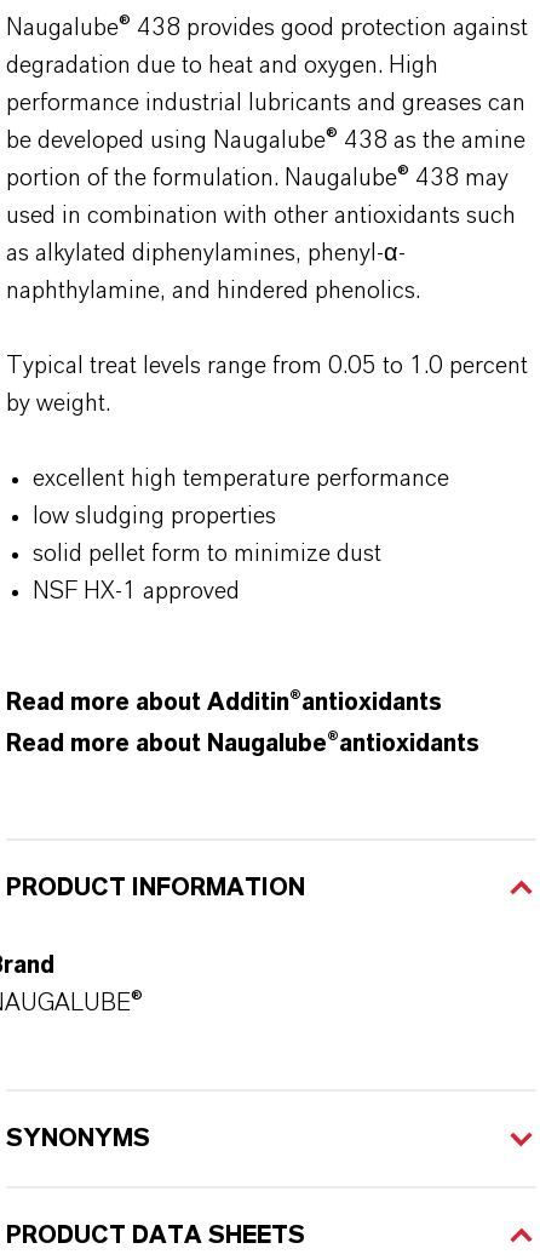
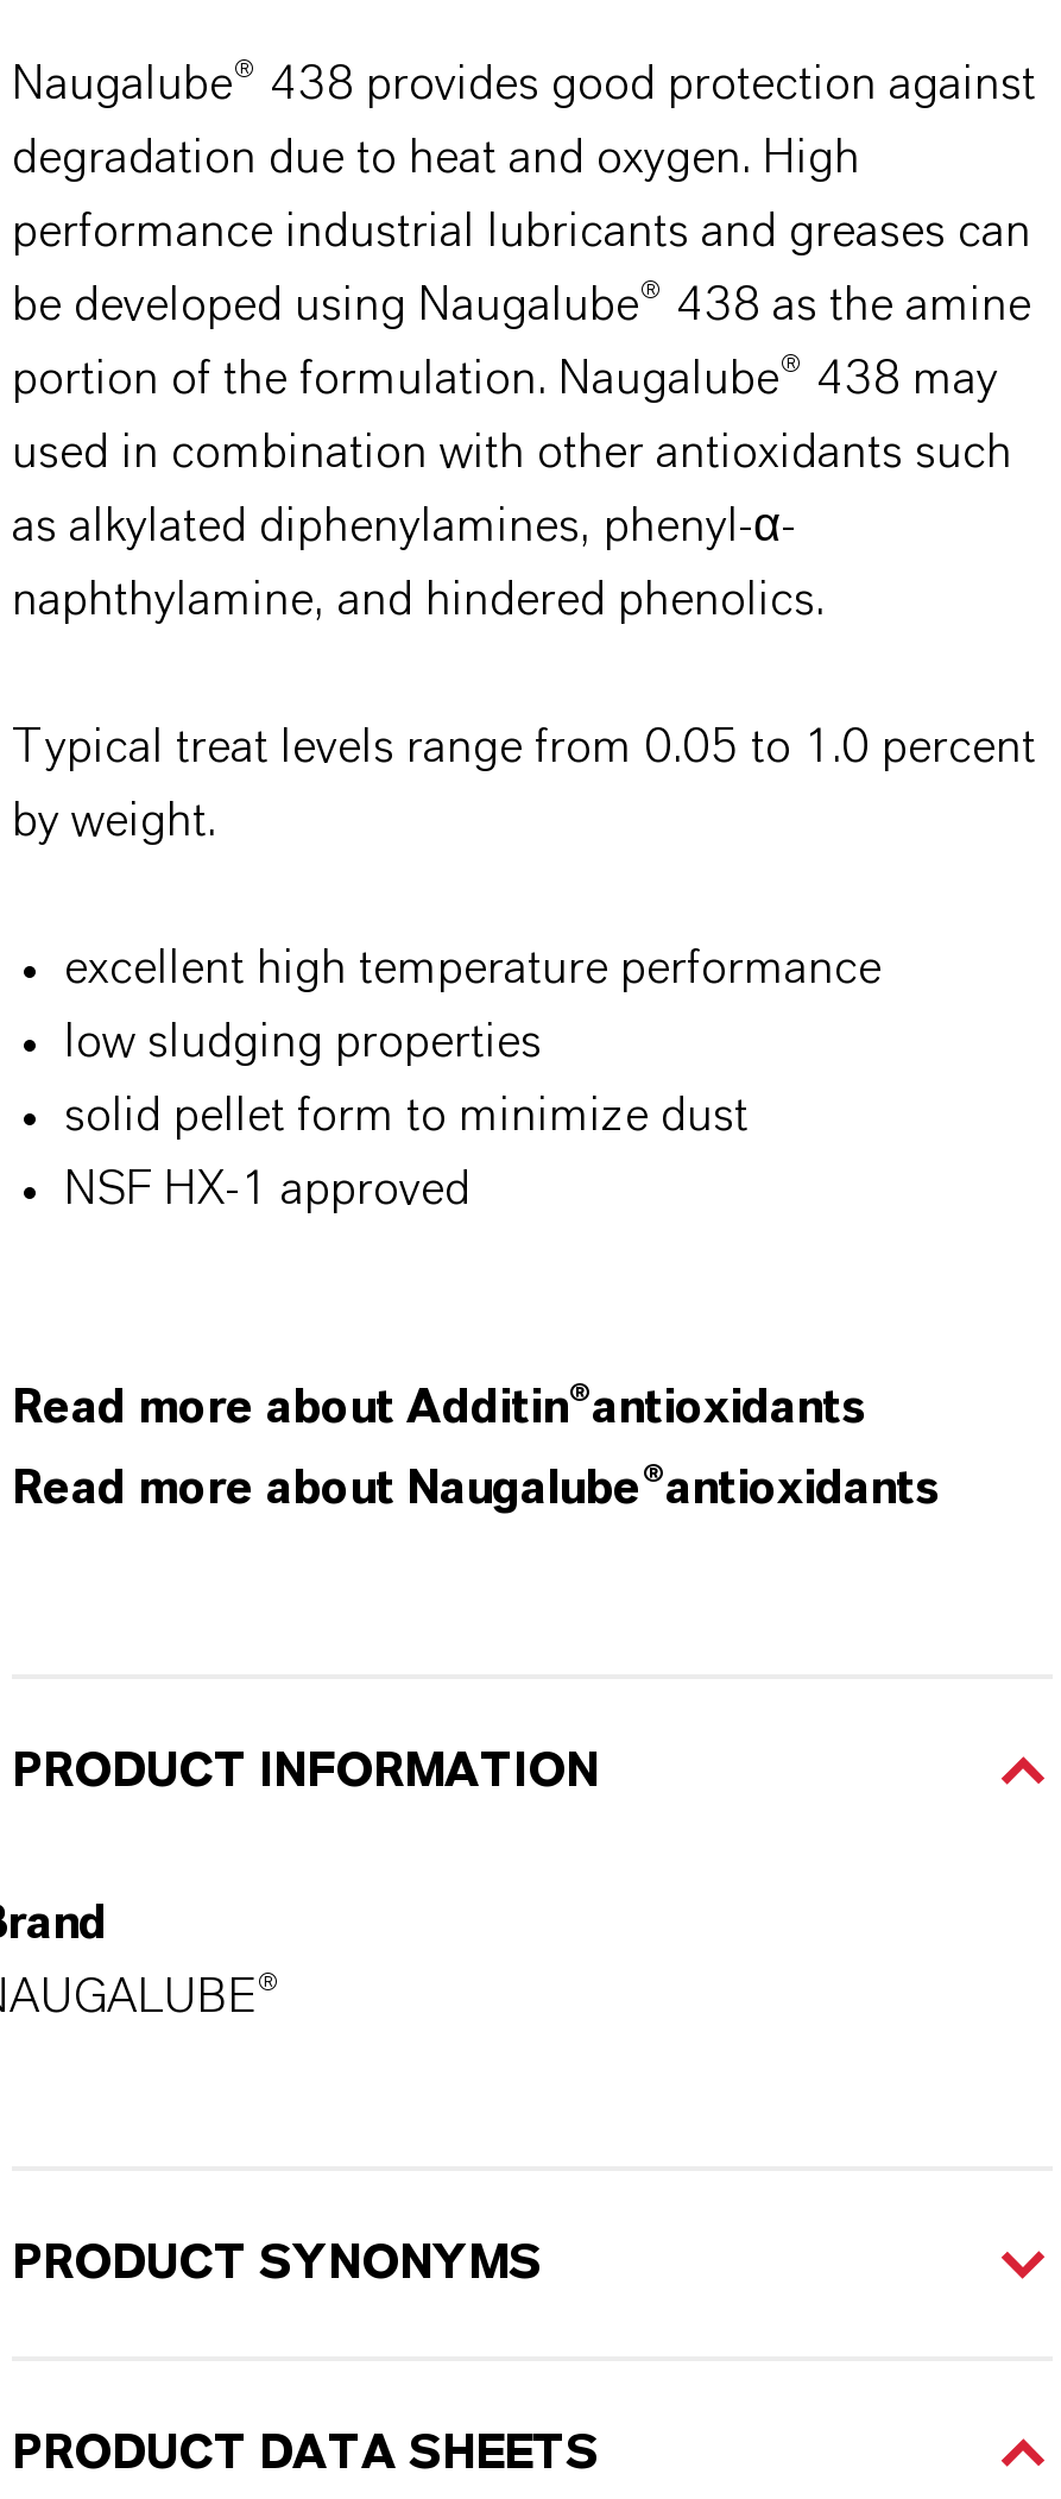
- SYNONYMS
+ PRODUCT SYNONYMS
